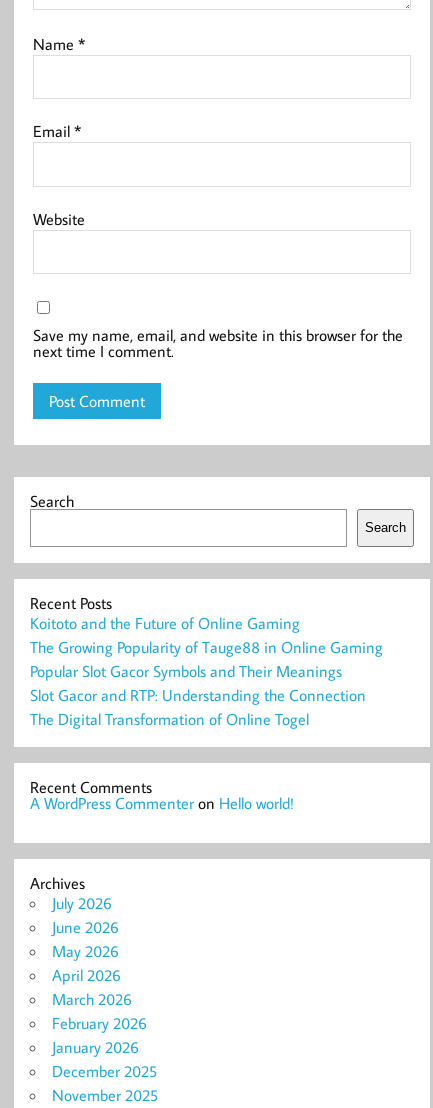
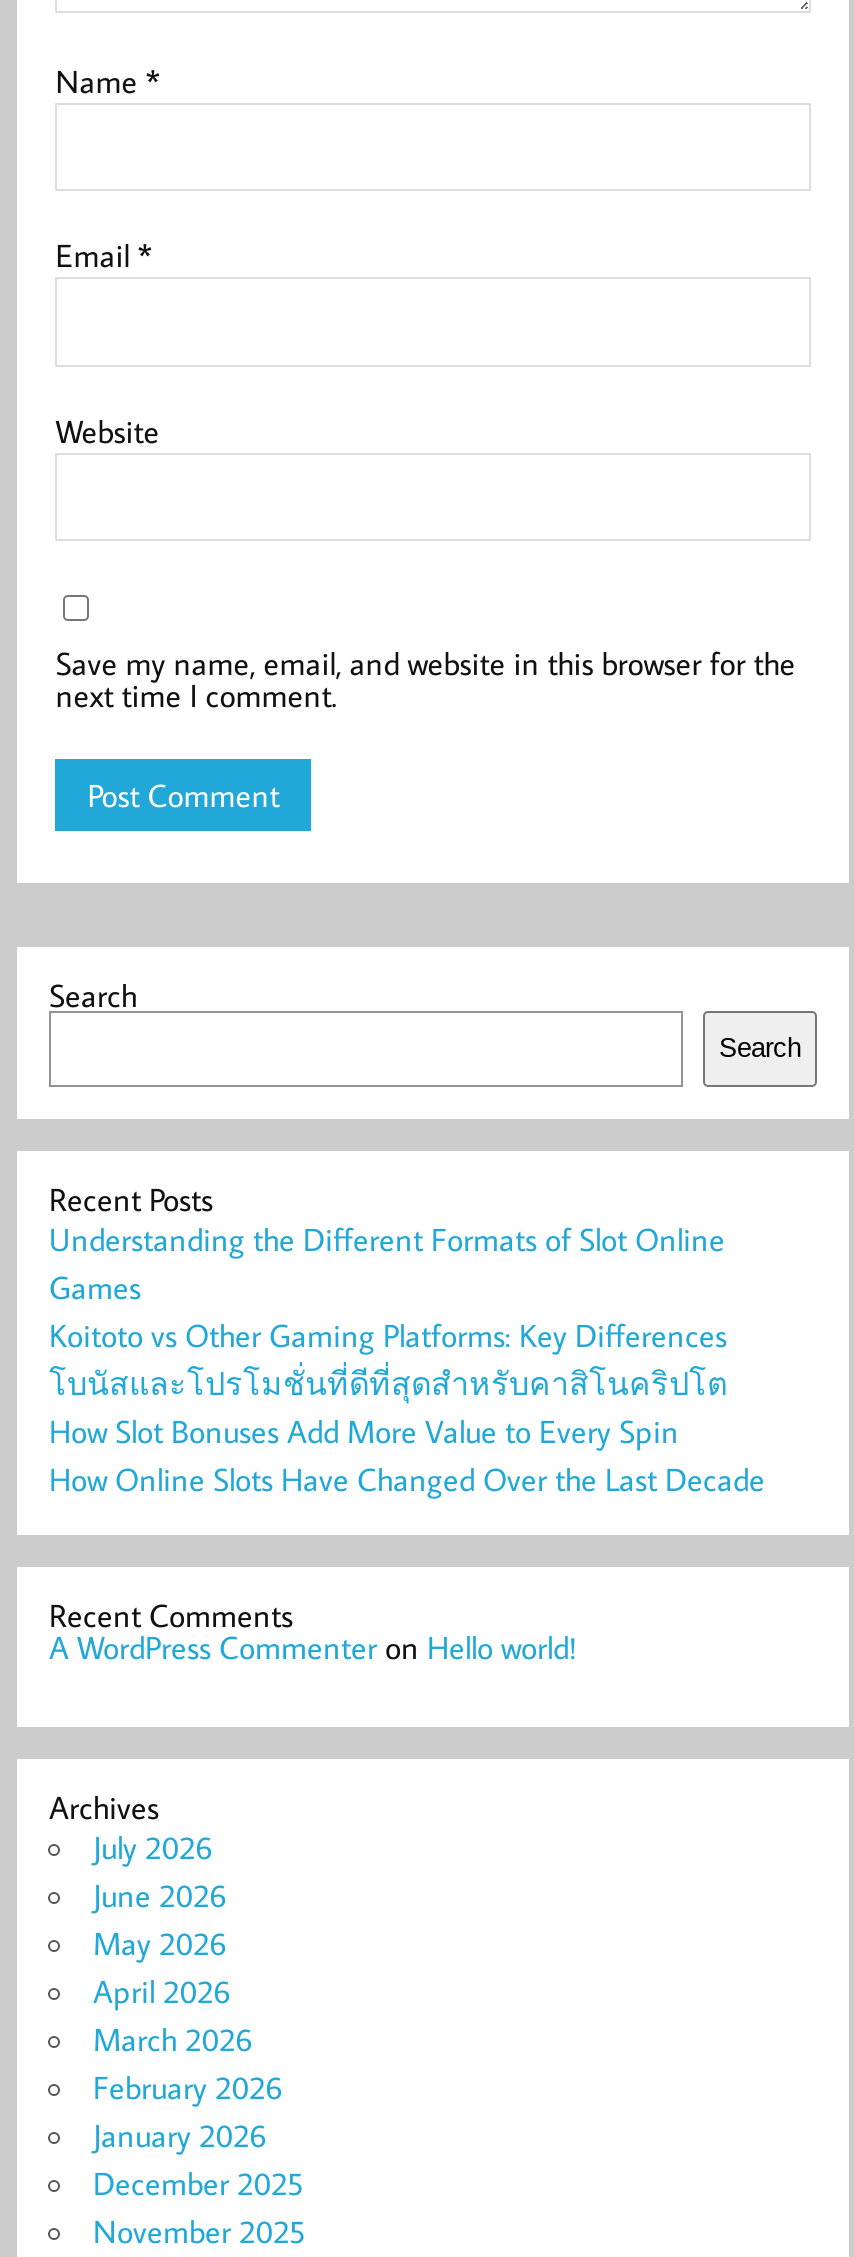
- Koitoto and the Future of Online Gaming
- The Growing Popularity of Tauge88 in Online Gaming
- Popular Slot Gacor Symbols and Their Meanings
- Slot Gacor and RTP: Understanding the Connection
- The Digital Transformation of Online Togel
+ Understanding the Different Formats of Slot Online
+ Games
+ Koitoto vs Other Gaming Platforms: Key Differences
+ โบนัสและโปรโมชั่นที่ดีที่สุดสำหรับคาสิโนคริปโต
+ How Slot Bonuses Add More Value to Every Spin
+ How Online Slots Have Changed Over the Last Decade
